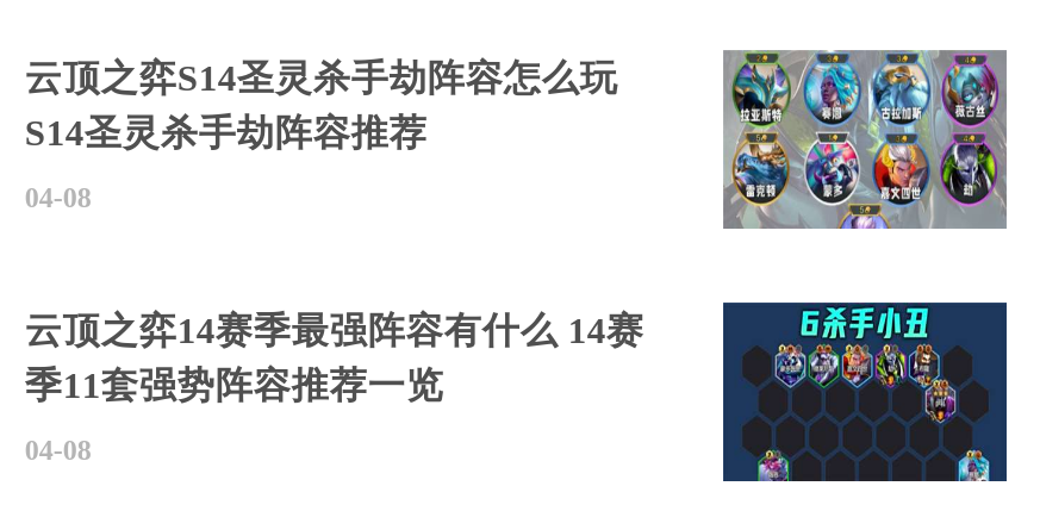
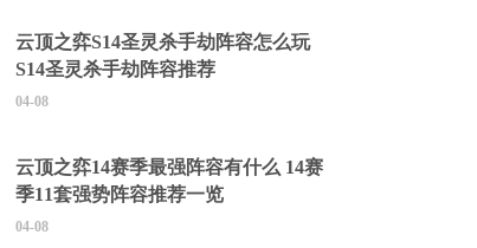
- [image]

- [image]
